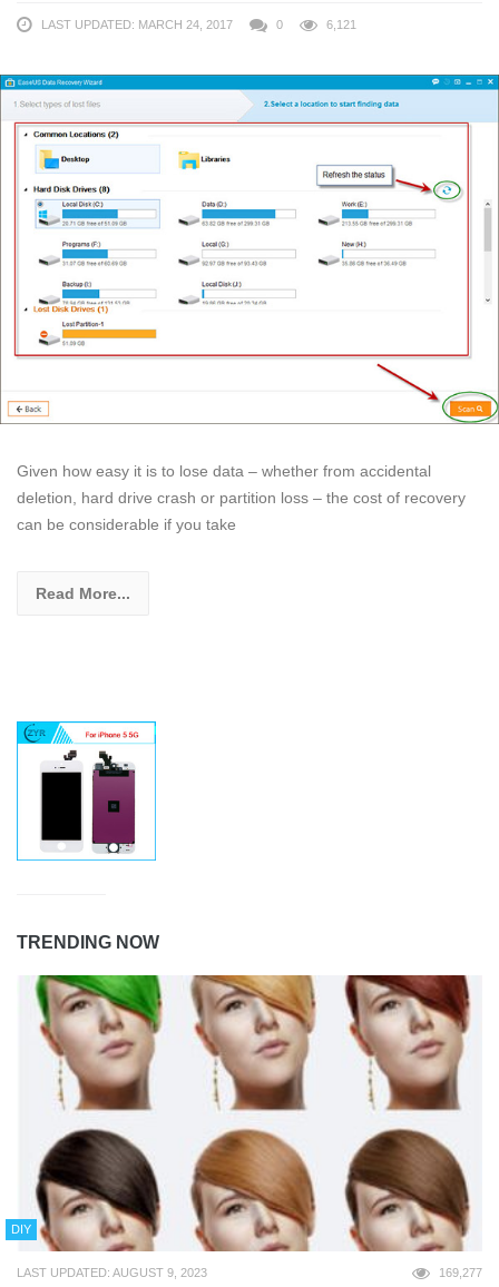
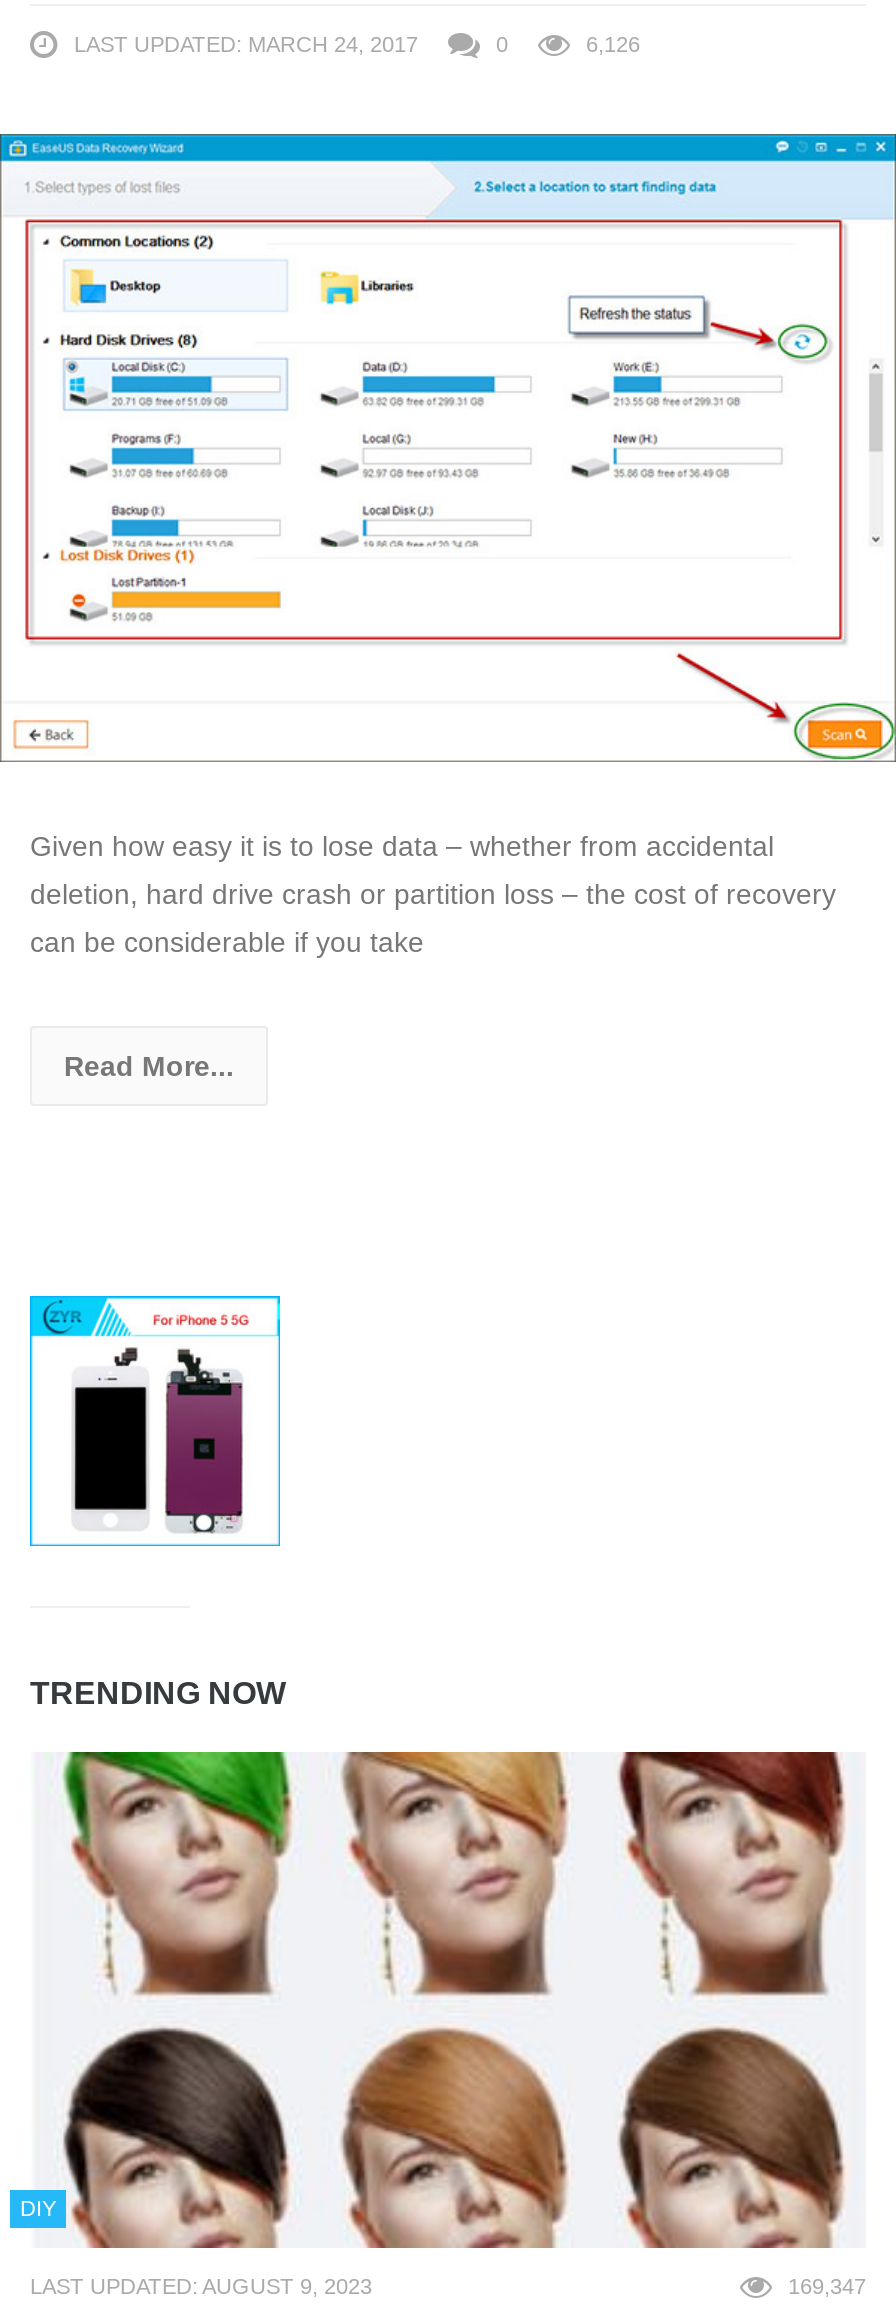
- 6,121
+ 6,126

- 169,277
+ 169,347
